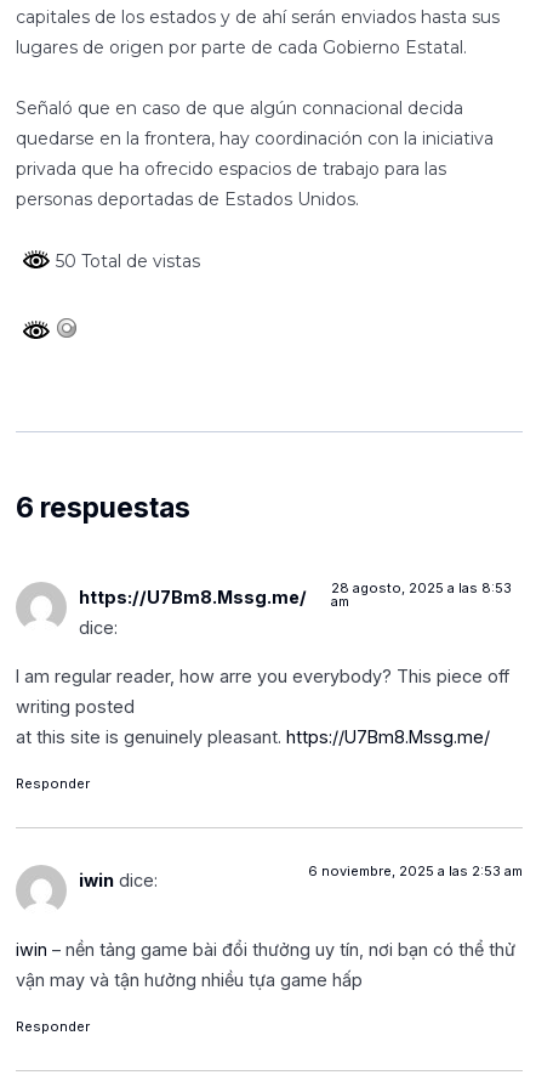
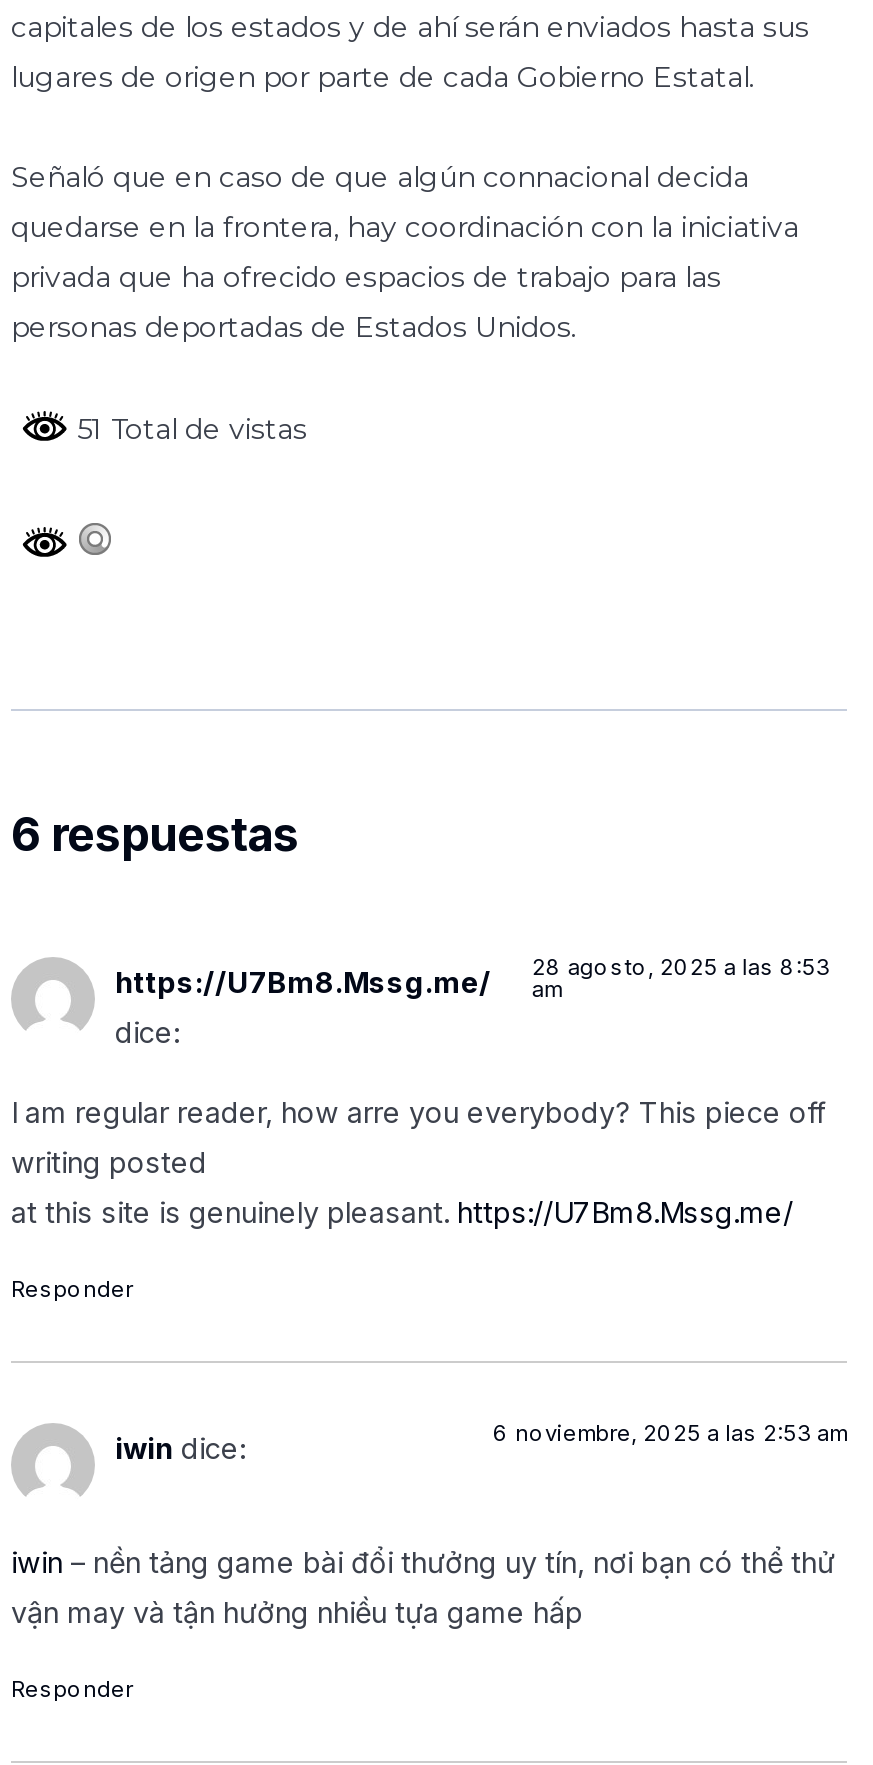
- 50 Total de vistas
+ 51 Total de vistas
